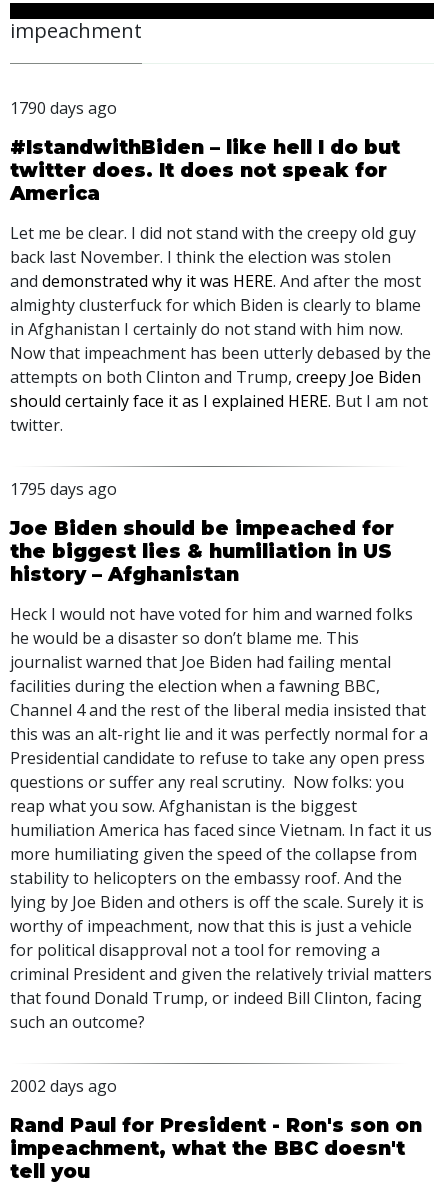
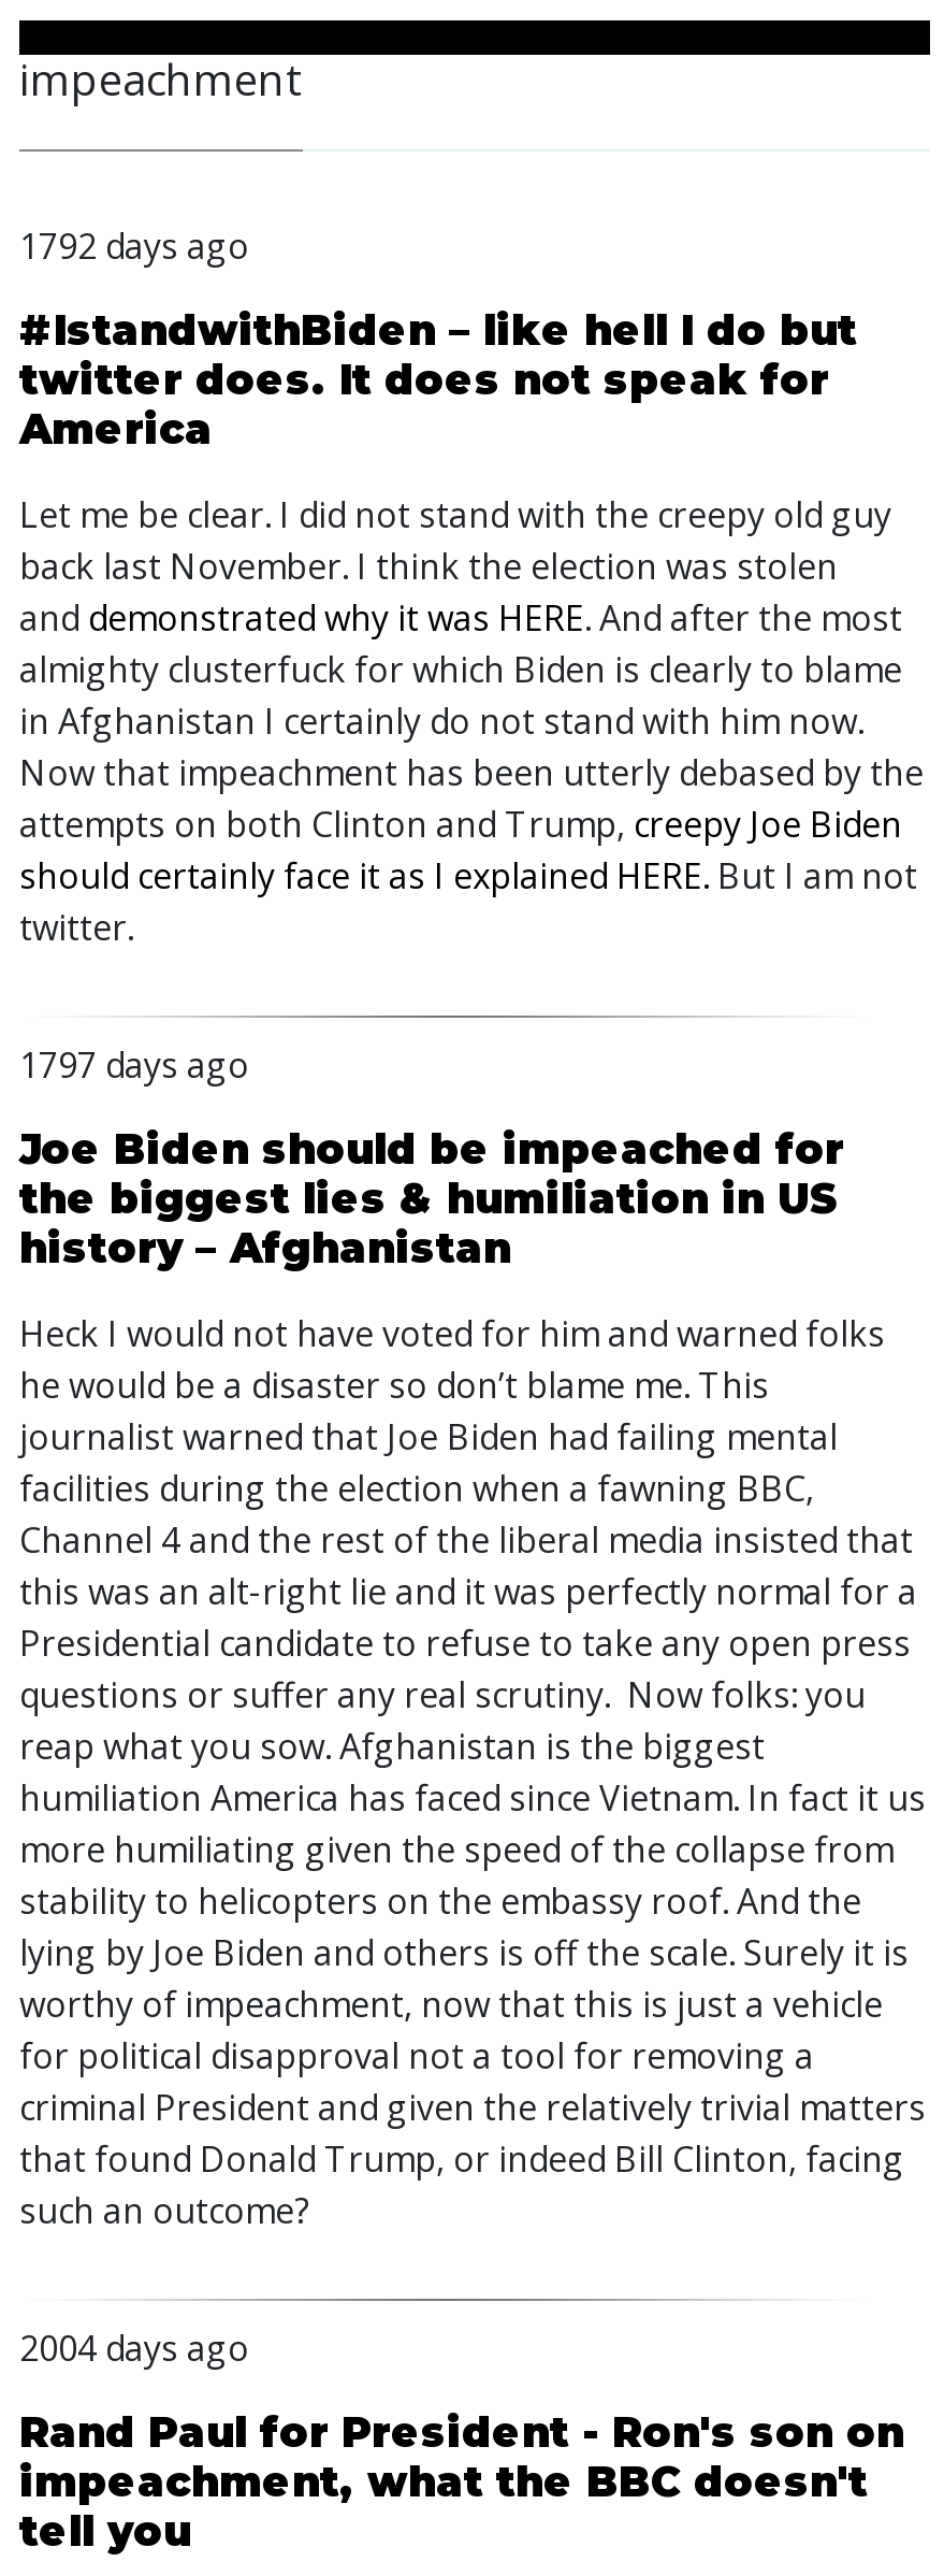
- 1790 days ago
+ 1792 days ago

- 1795 days ago
+ 1797 days ago

- 2002 days ago
+ 2004 days ago
